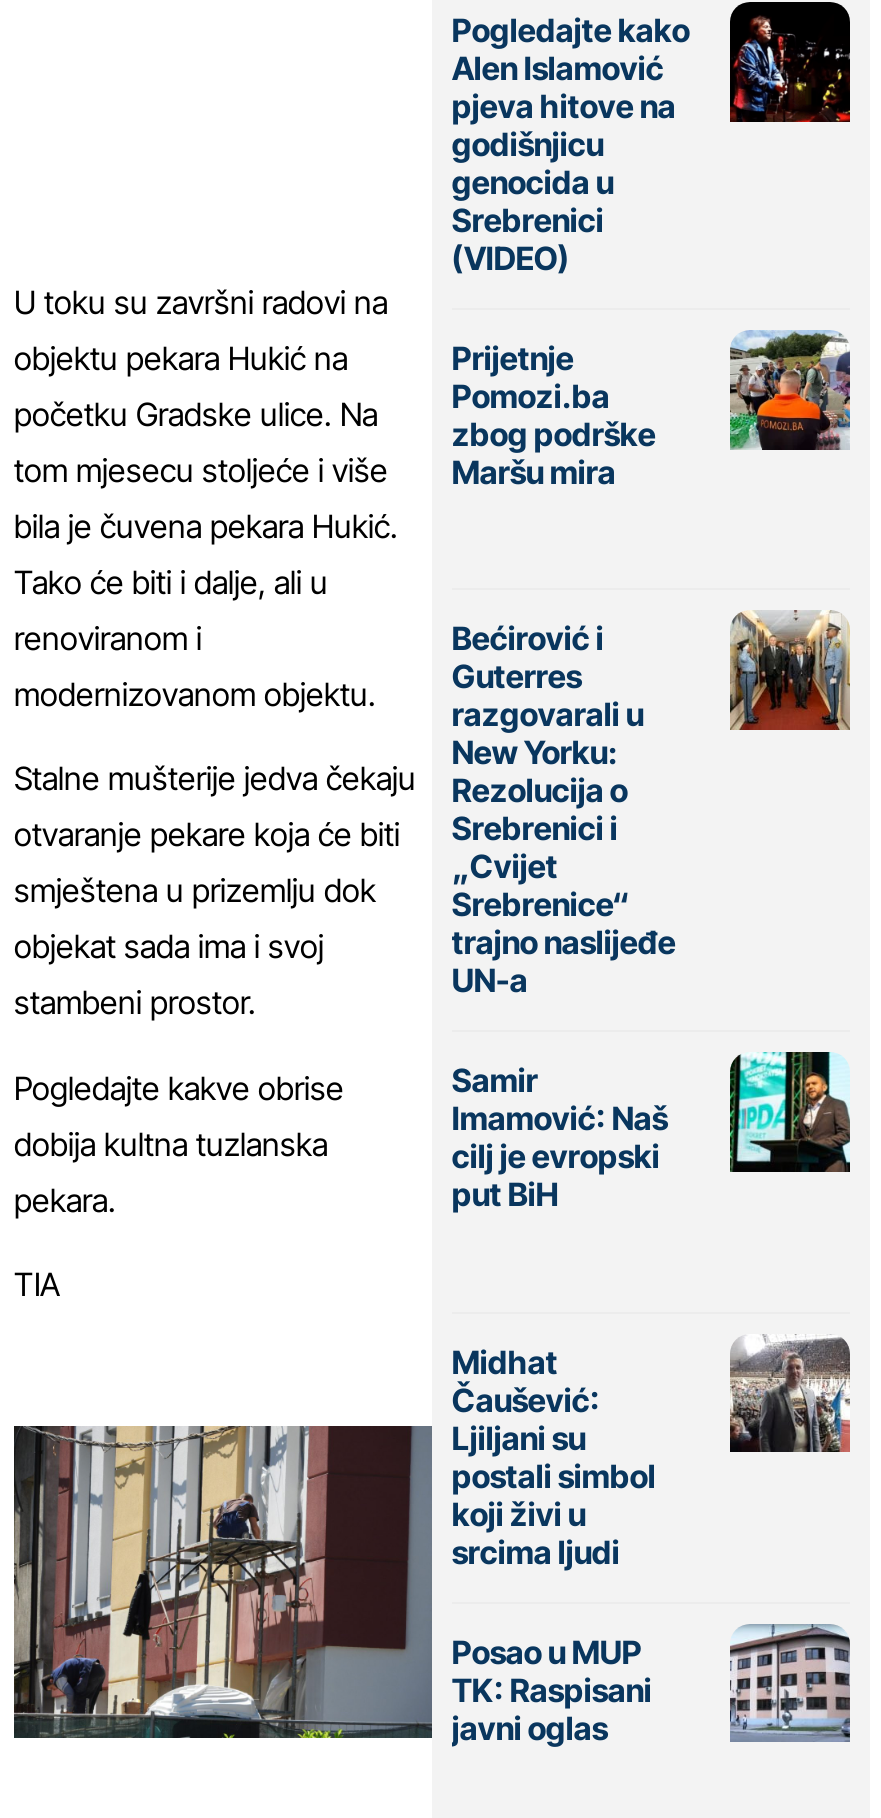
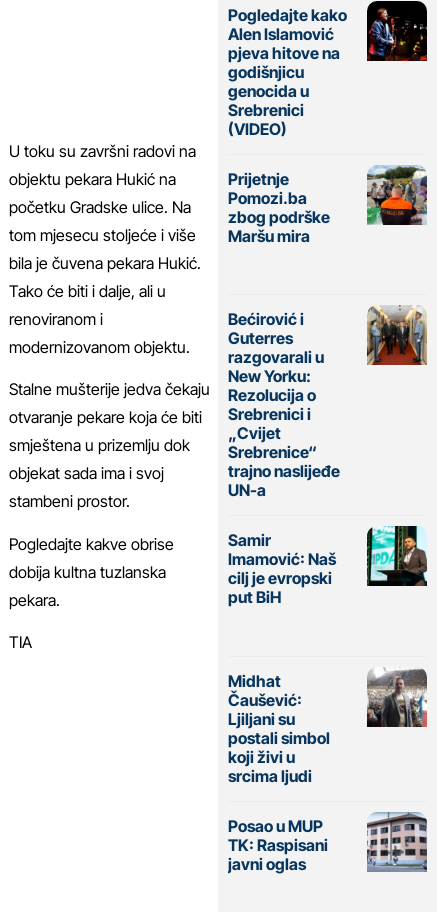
- [image]
